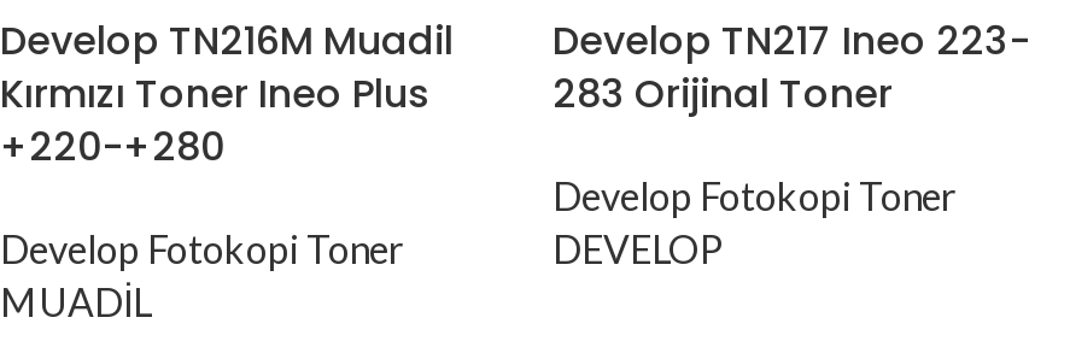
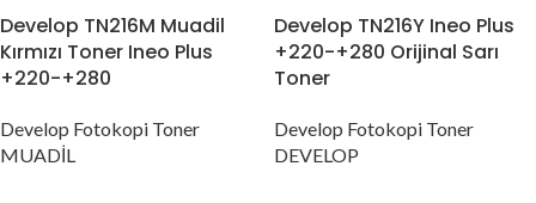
- Develop TN217 Ineo 223-
- 283 Orijinal Toner
+ Develop TN216Y Ineo Plus
+ +220-+280 Orijinal Sarı
+ Toner

moved down: Develop Fotokopi Toner | DEVELOP
